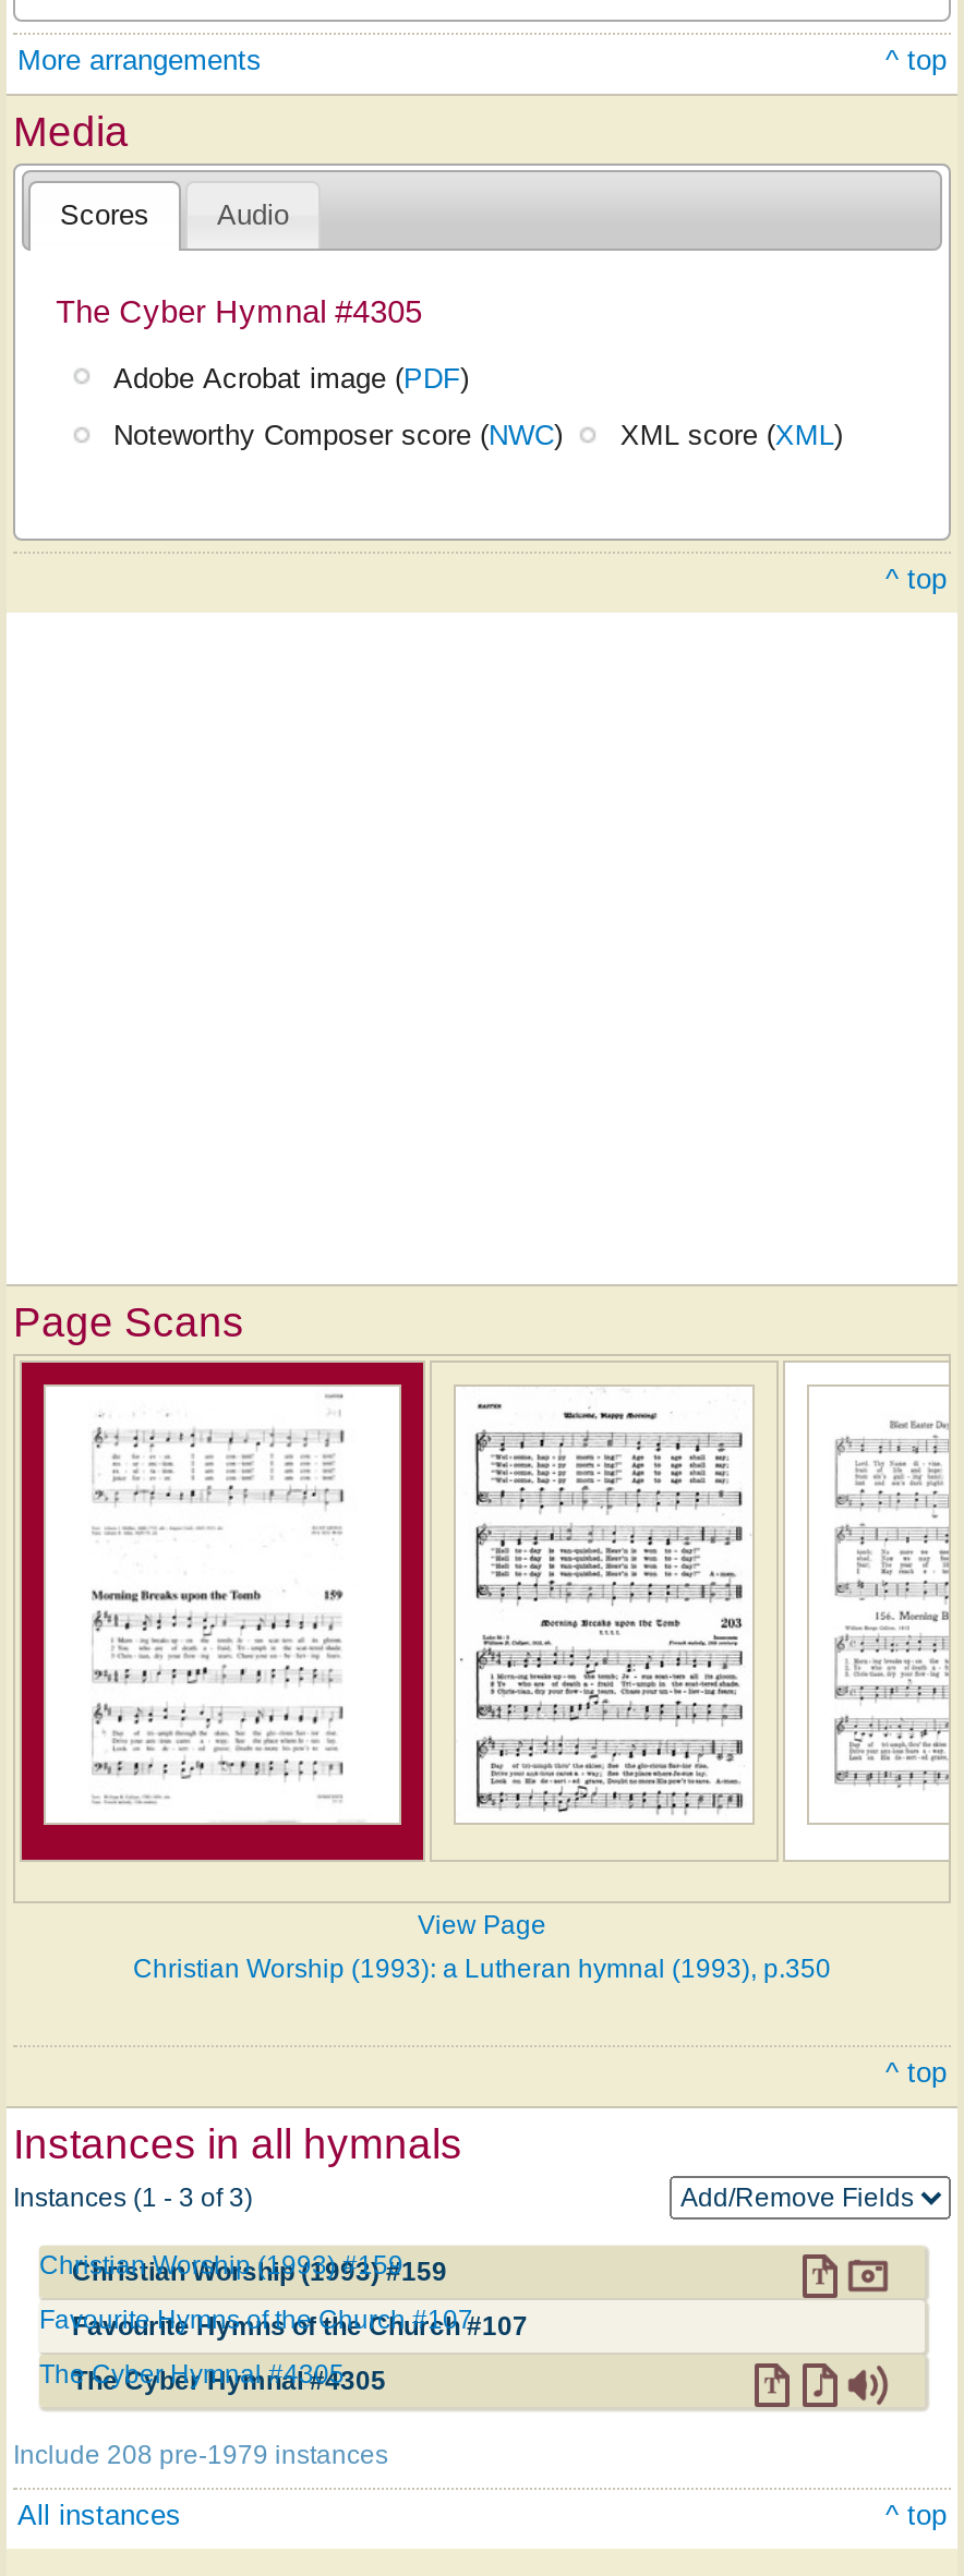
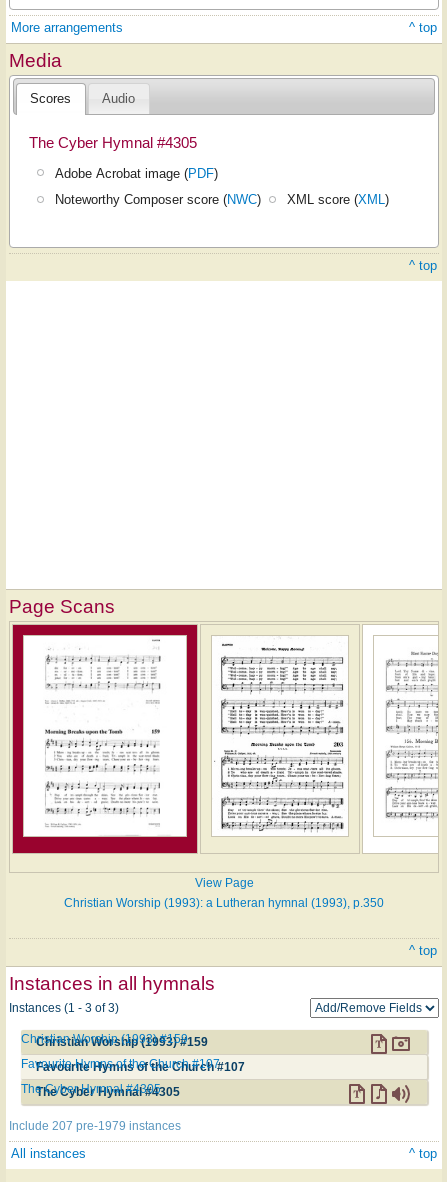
- Include 208 pre-1979 instances
+ Include 207 pre-1979 instances
